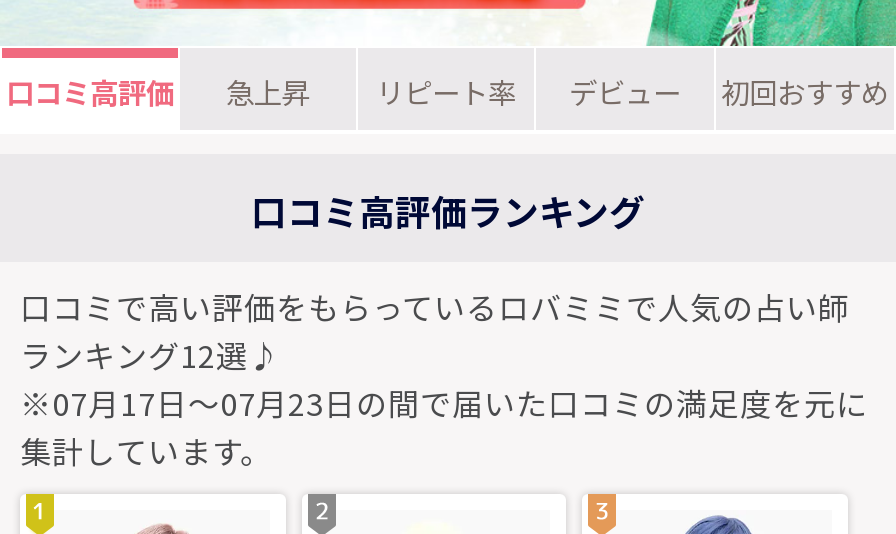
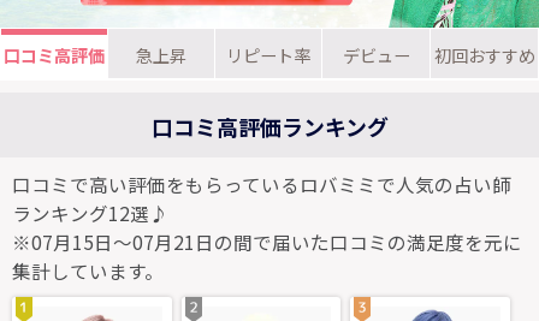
- ※07月17日～07月23日の間で届いた口コミの満足度を元に
+ ※07月15日～07月21日の間で届いた口コミの満足度を元に
